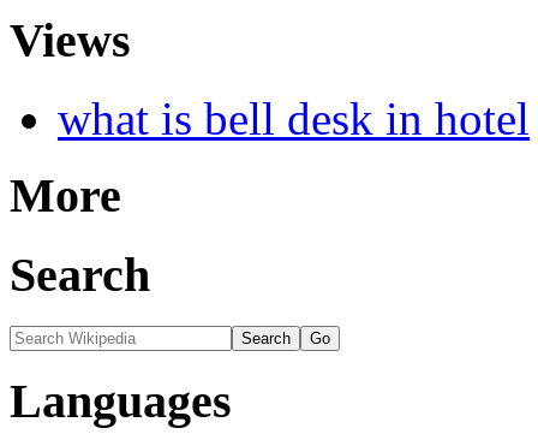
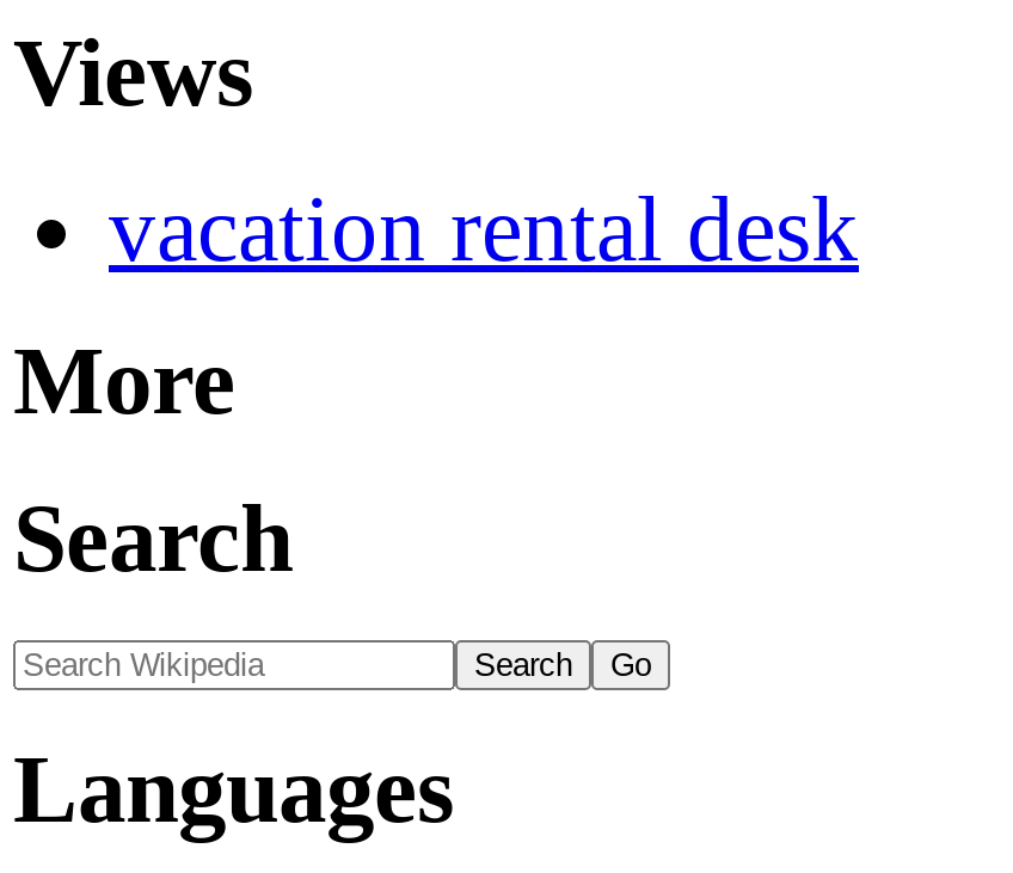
- what is bell desk in hotel
+ vacation rental desk
